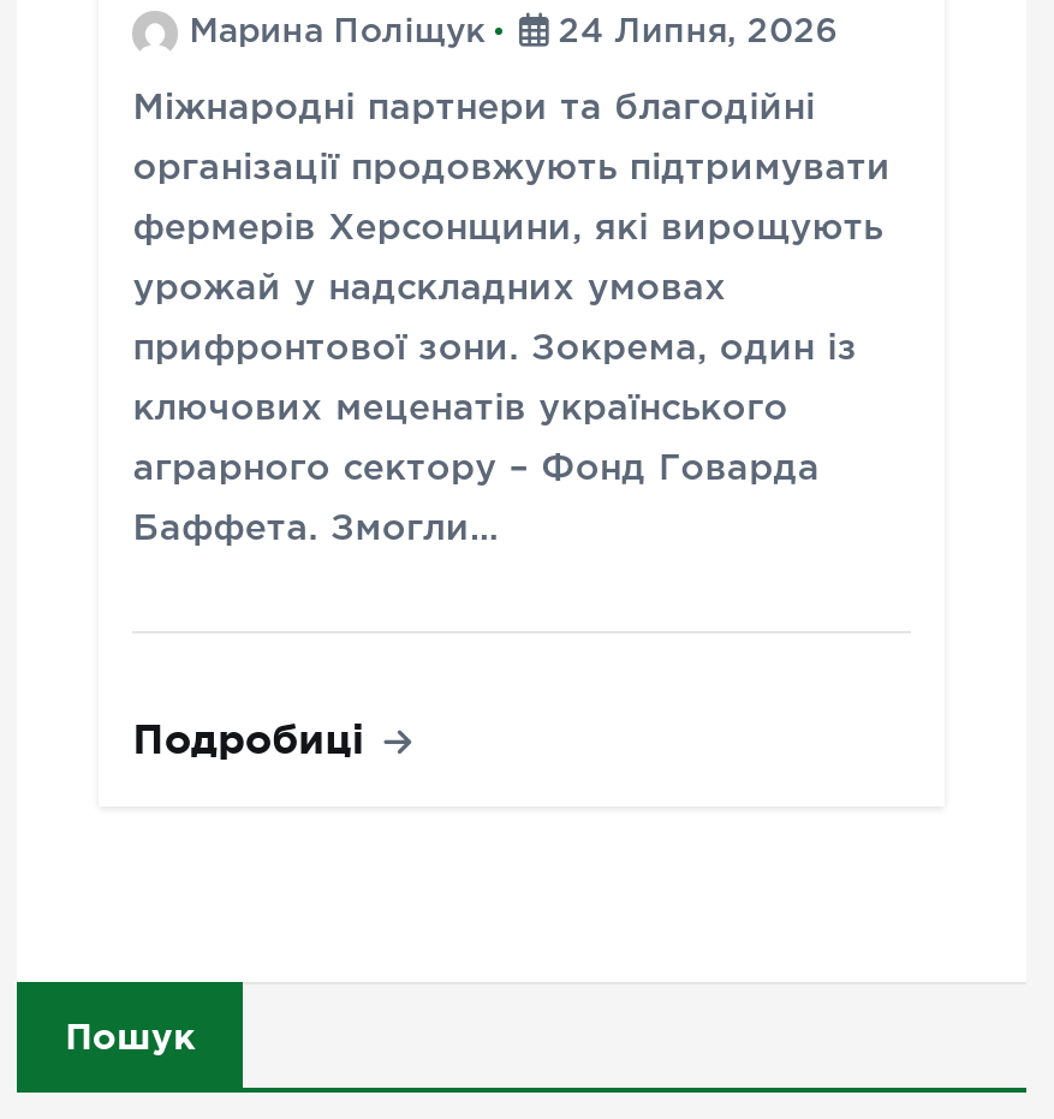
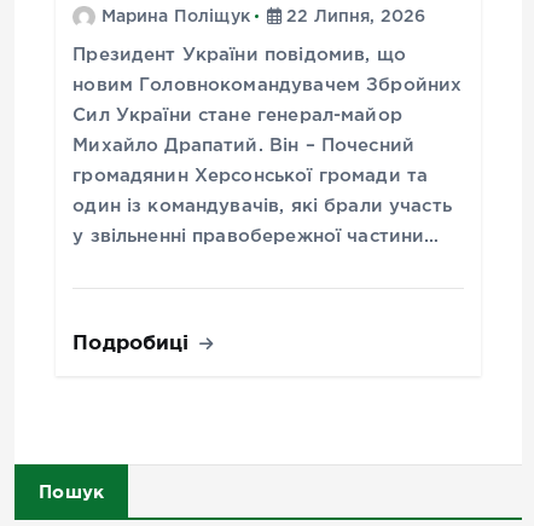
- 24 Липня, 2026
- Міжнародні партнери та благодійні
- організації продовжують підтримувати
- фермерів Херсонщини, які вирощують
- урожай у надскладних умовах
- прифронтової зони. Зокрема, один із
- ключових меценатів українського
- аграрного сектору – Фонд Говарда
- Баффета. Змогли…
+ 22 Липня, 2026
+ Президент України повідомив, що
+ новим Головнокомандувачем Збройних
+ Сил України стане генерал-майор
+ Михайло Драпатий. Він – Почесний
+ громадянин Херсонської громади та
+ один із командувачів, які брали участь
+ у звільненні правобережної частини…
